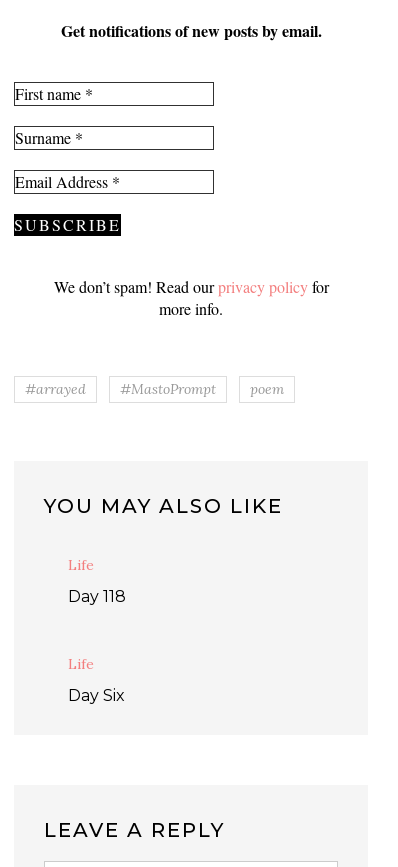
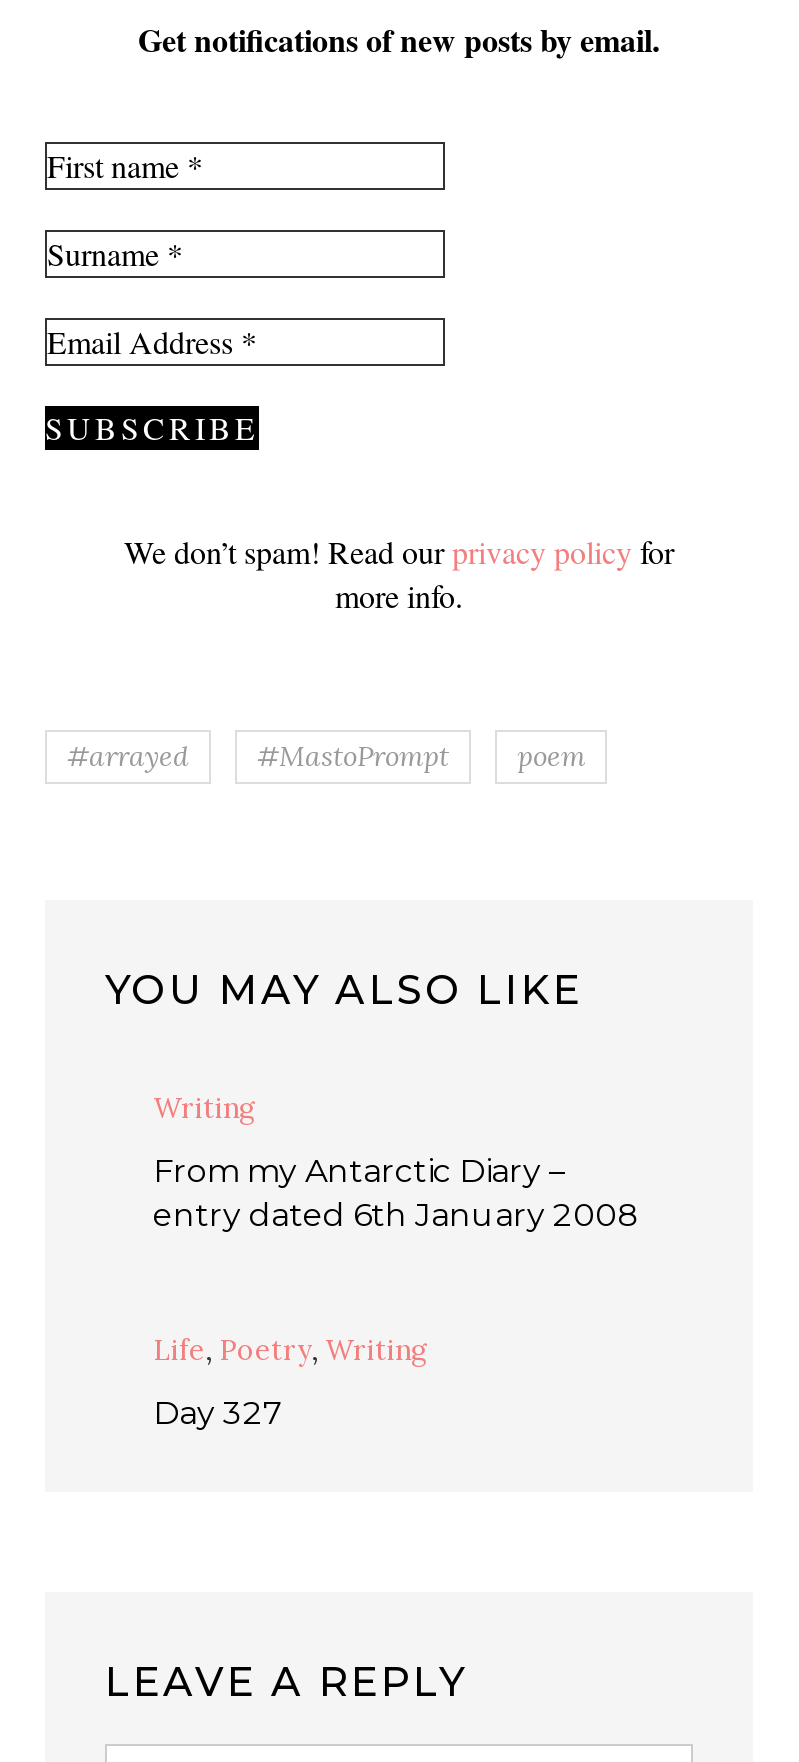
- Life
+ Writing

- Day 118
+ From my Antarctic Diary –
+ entry dated 6th January 2008

- Life
+ Life, Poetry, Writing

- Day Six
+ Day 327
